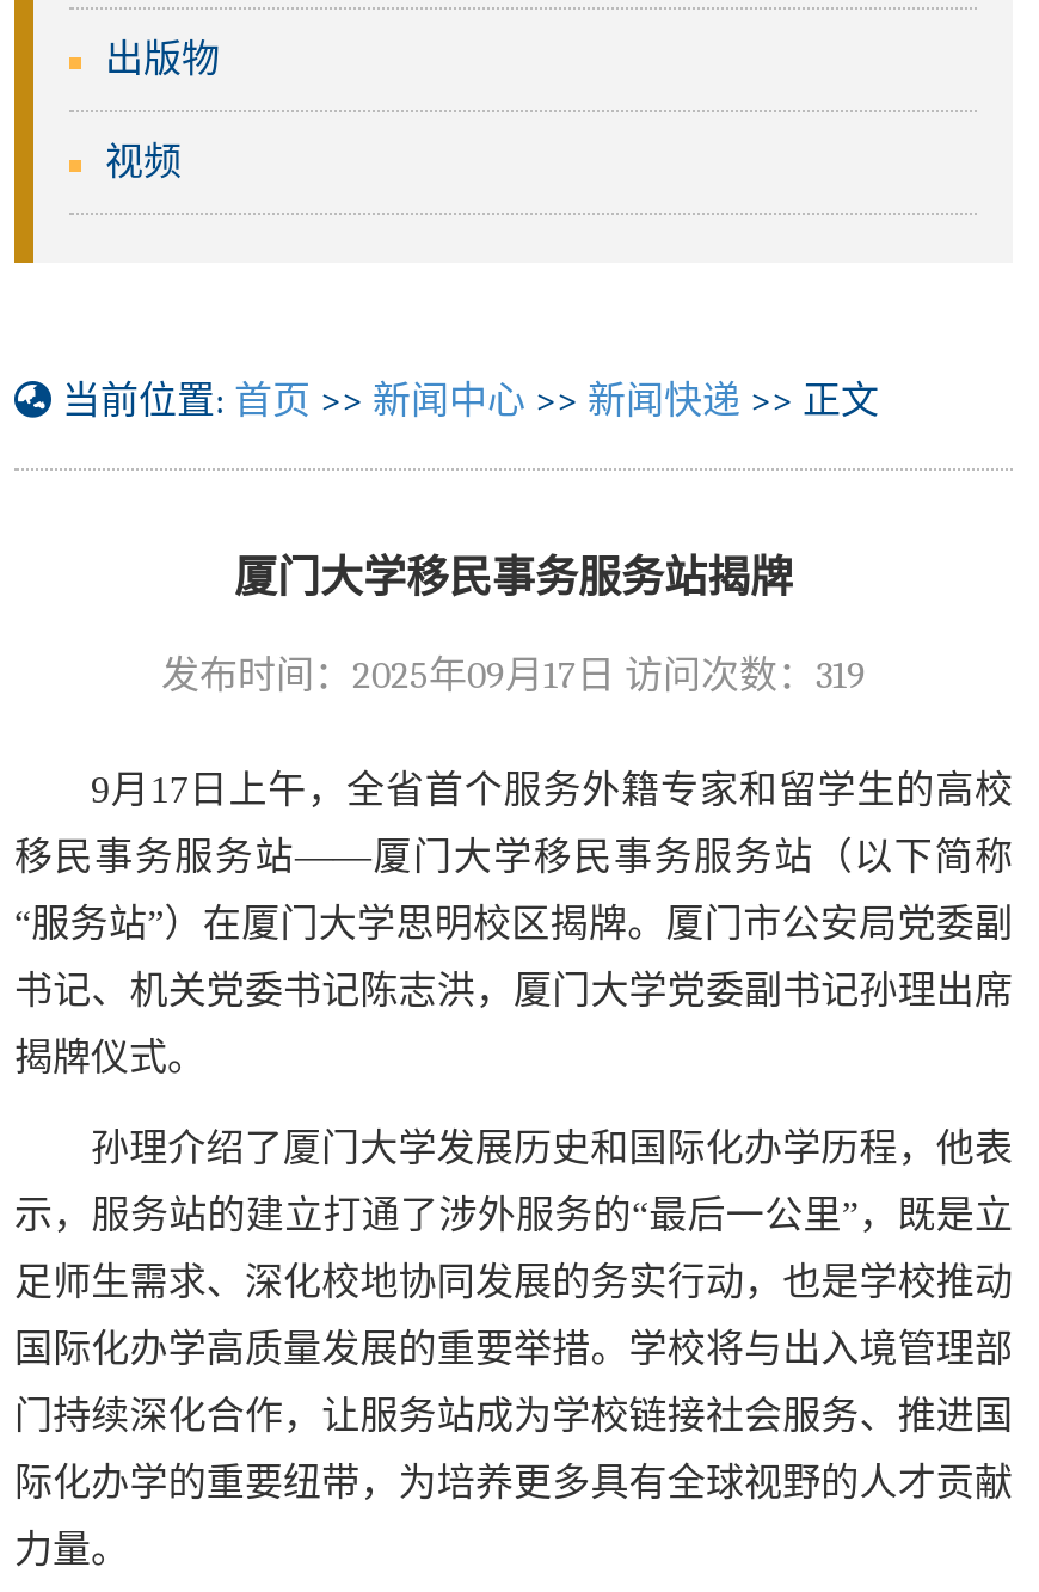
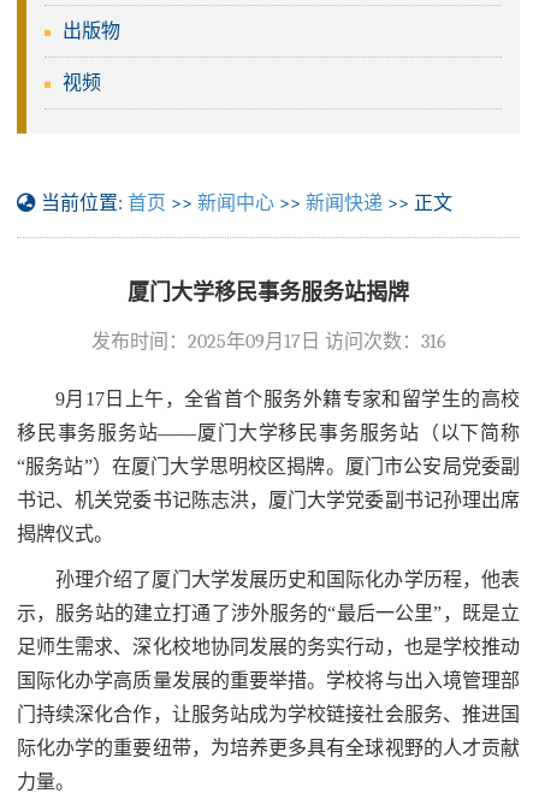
- 发布时间：2025年09月17日 访问次数：319
+ 发布时间：2025年09月17日 访问次数：316
